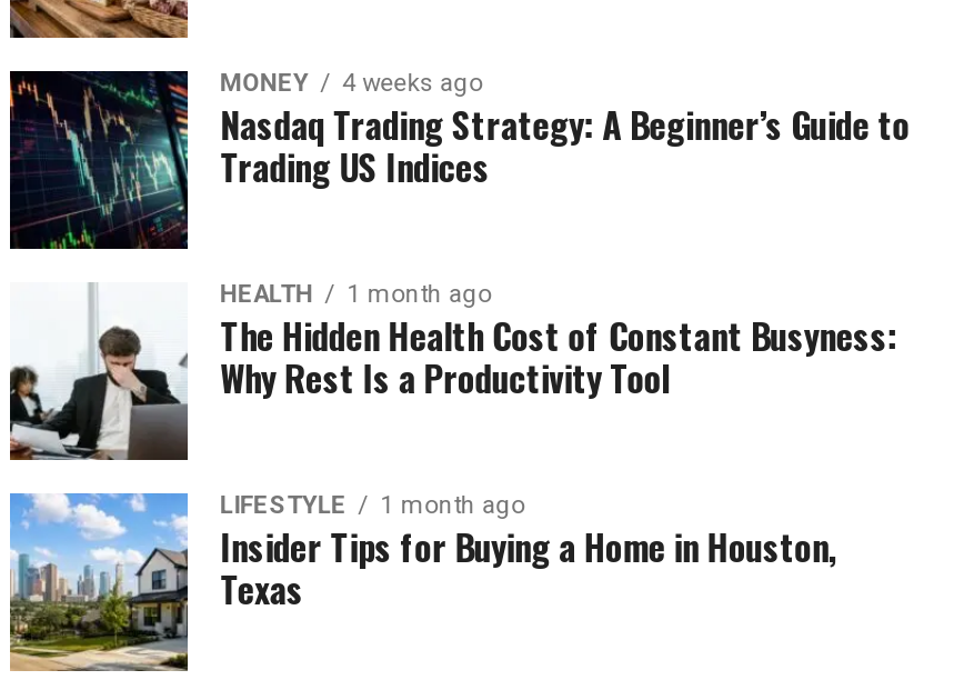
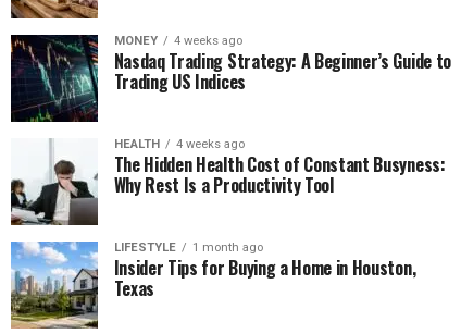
- HEALTH 1 month ago
+ HEALTH 4 weeks ago
